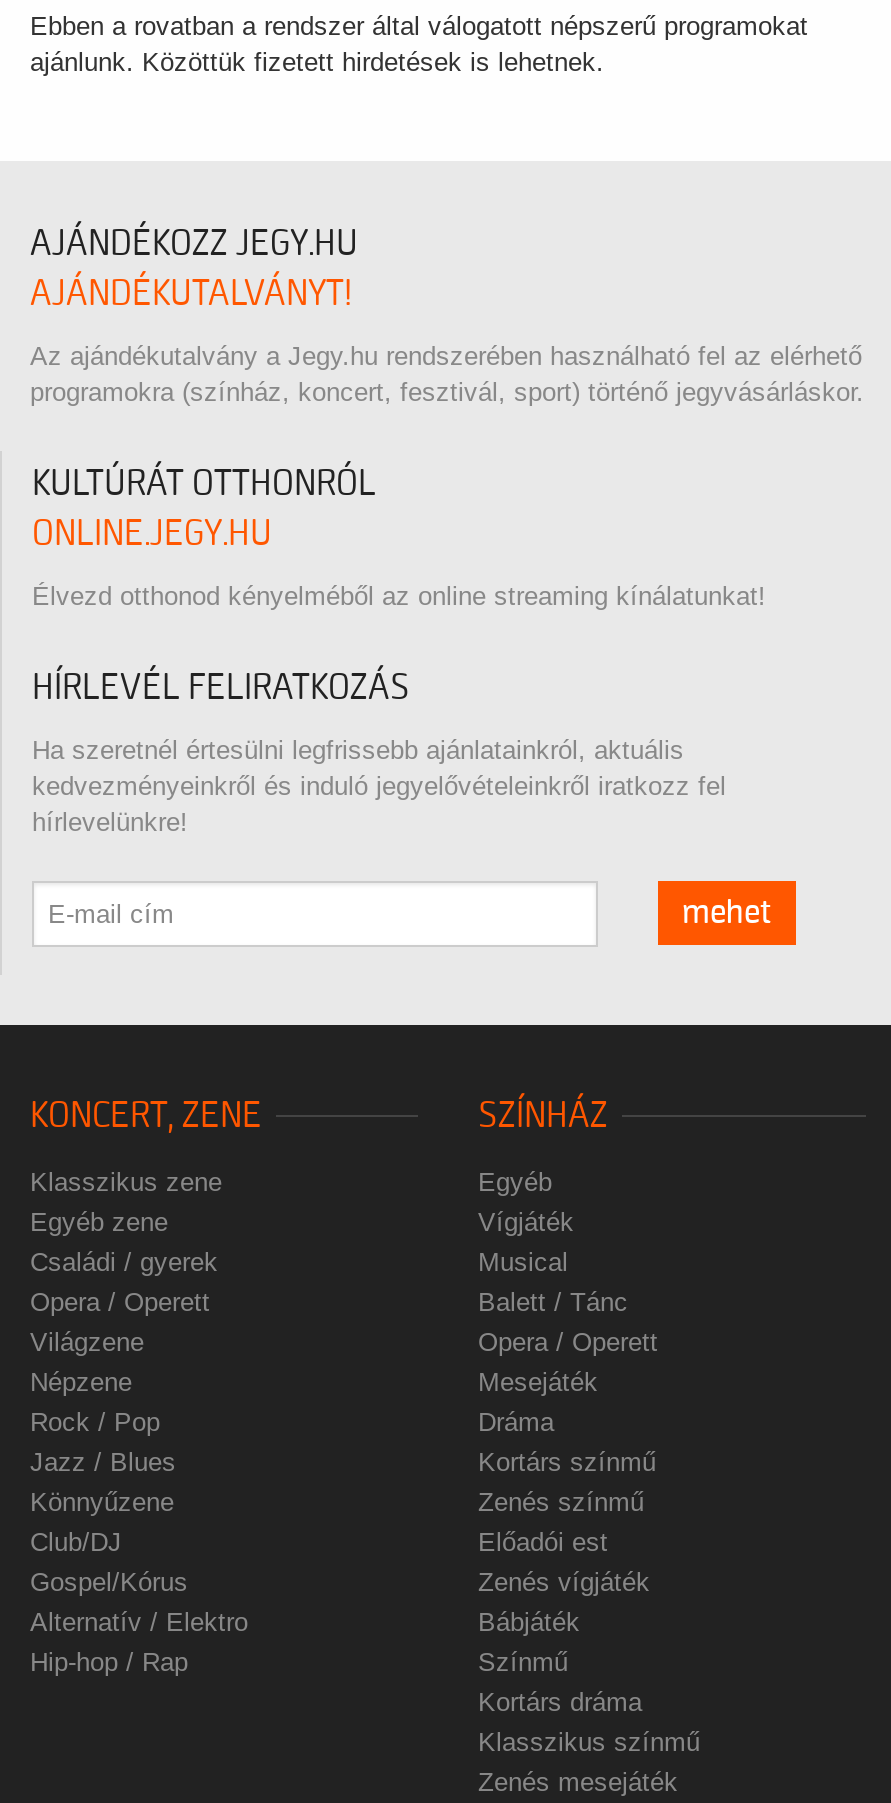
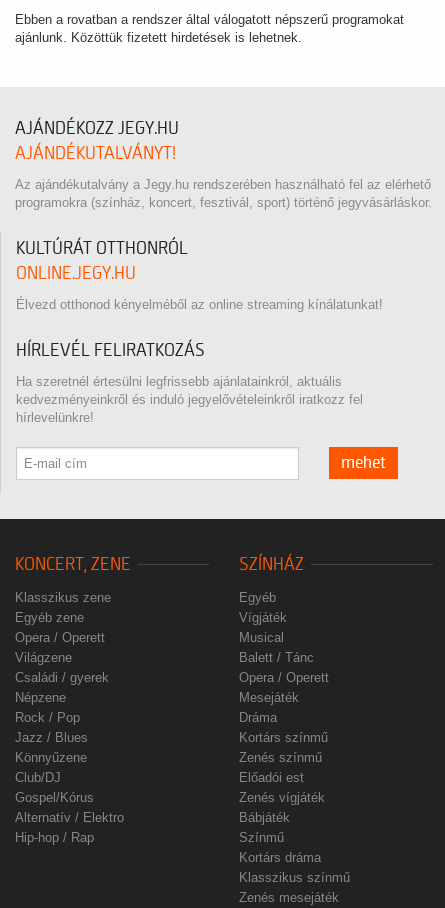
moved down: Családi / gyerek

moved up: Opera / Operett | Világzene
